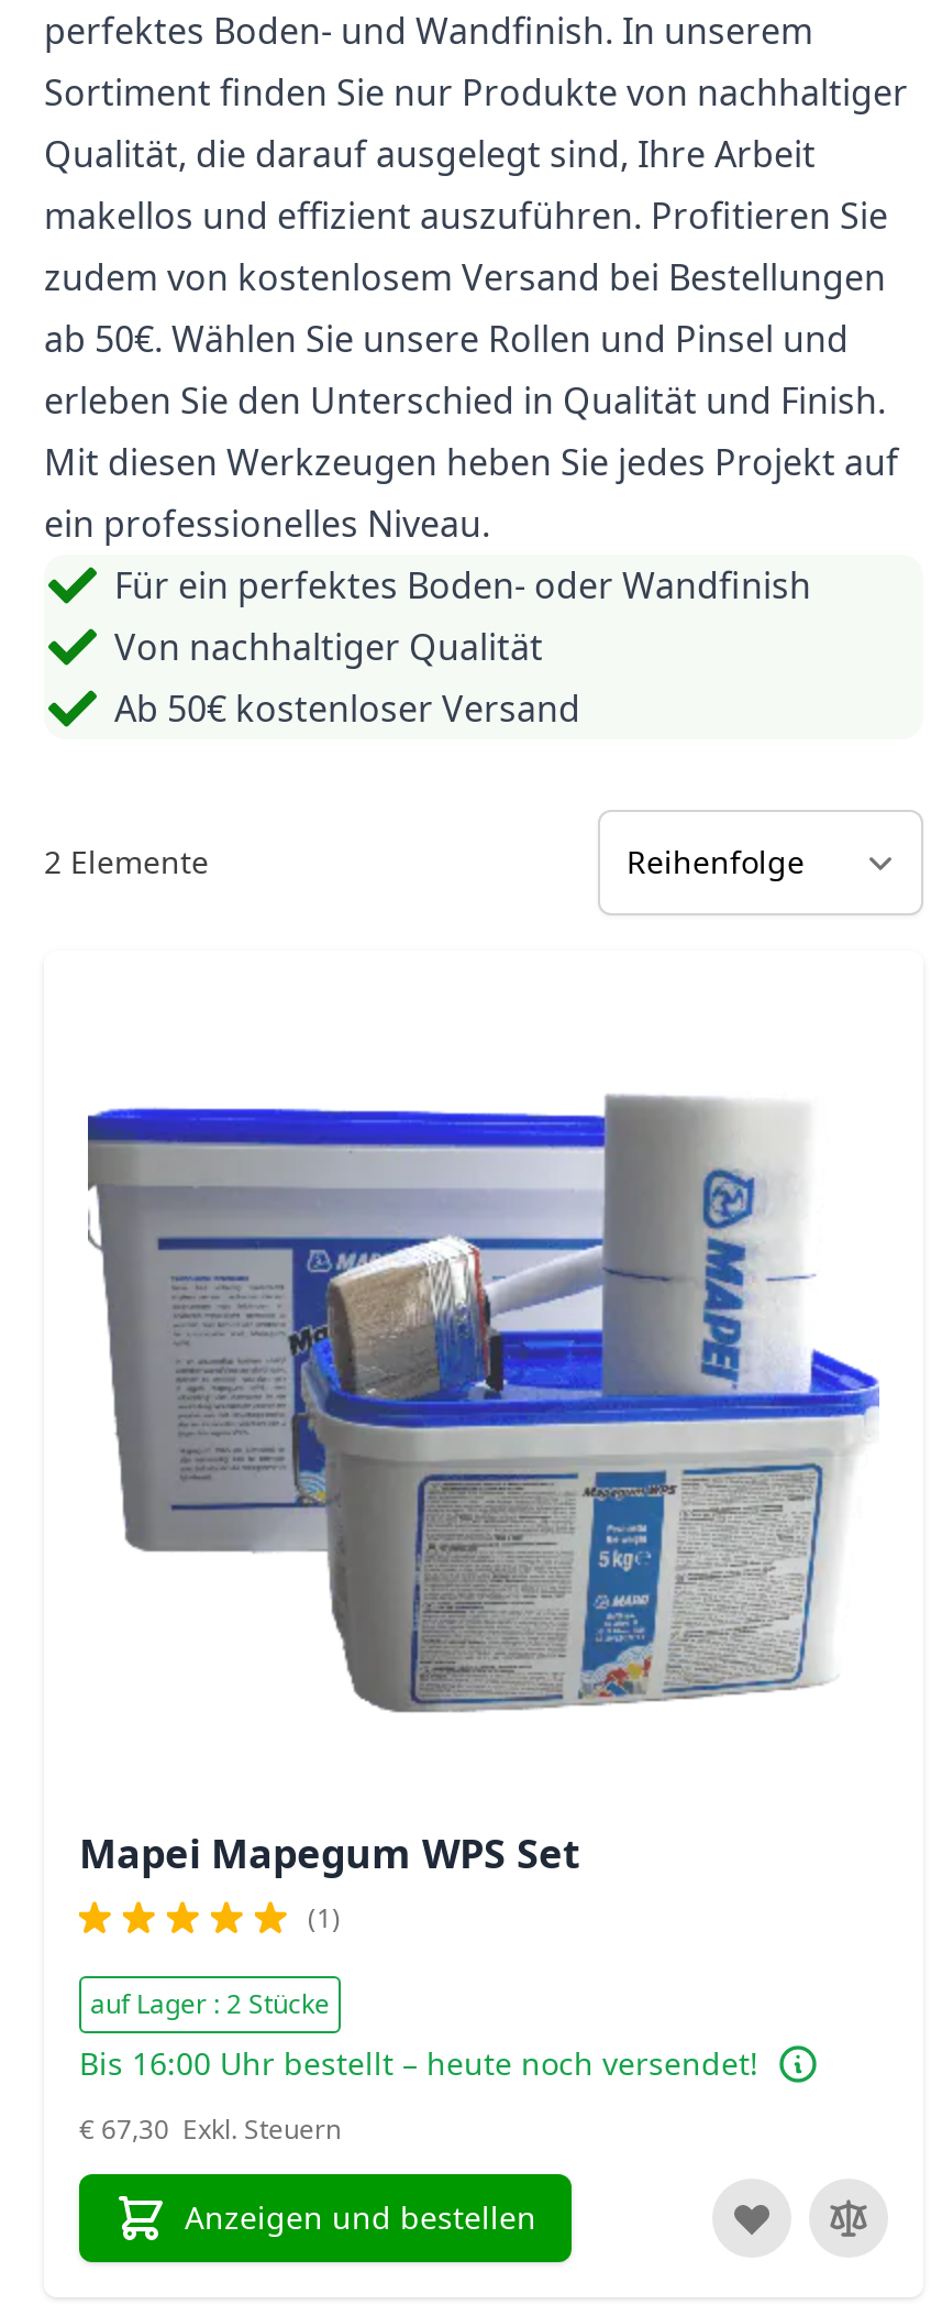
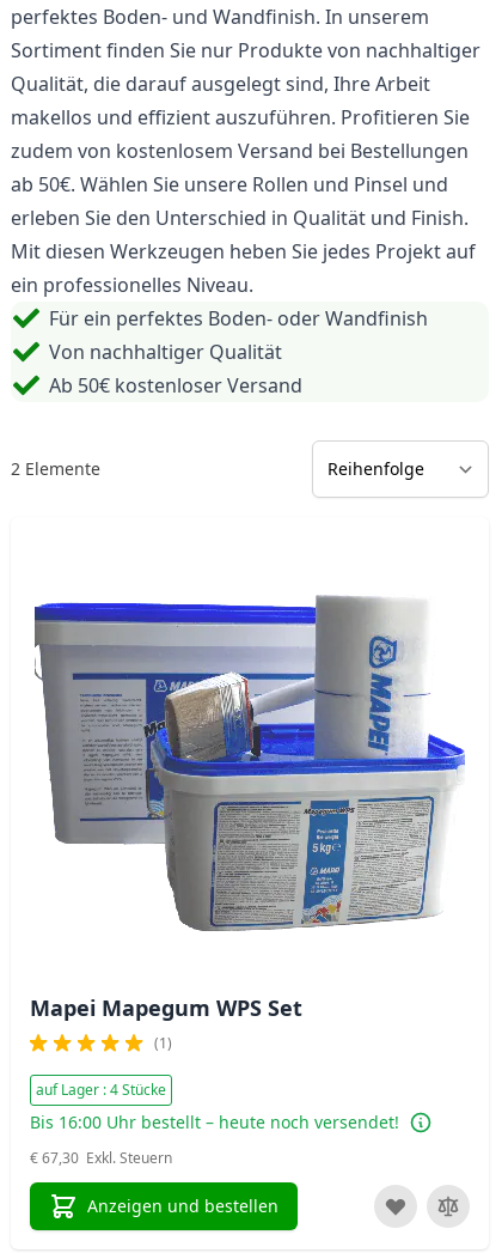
- auf Lager : 2 Stücke
+ auf Lager : 4 Stücke
